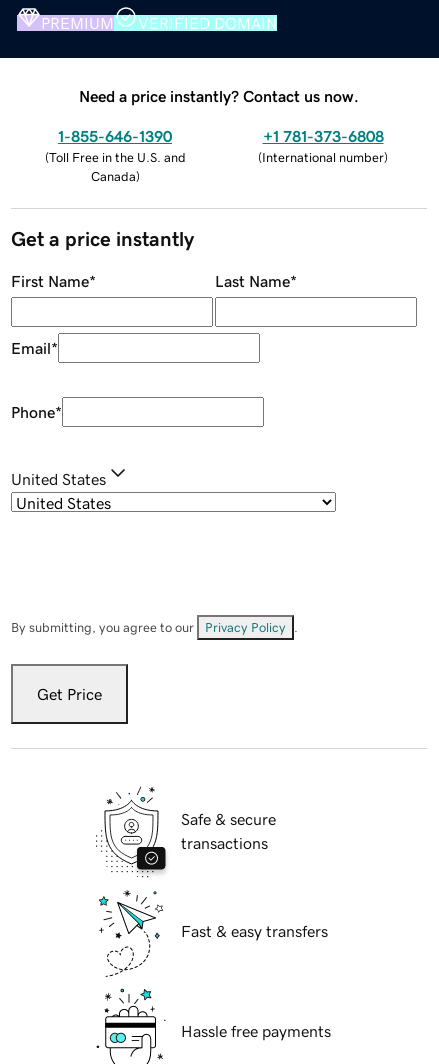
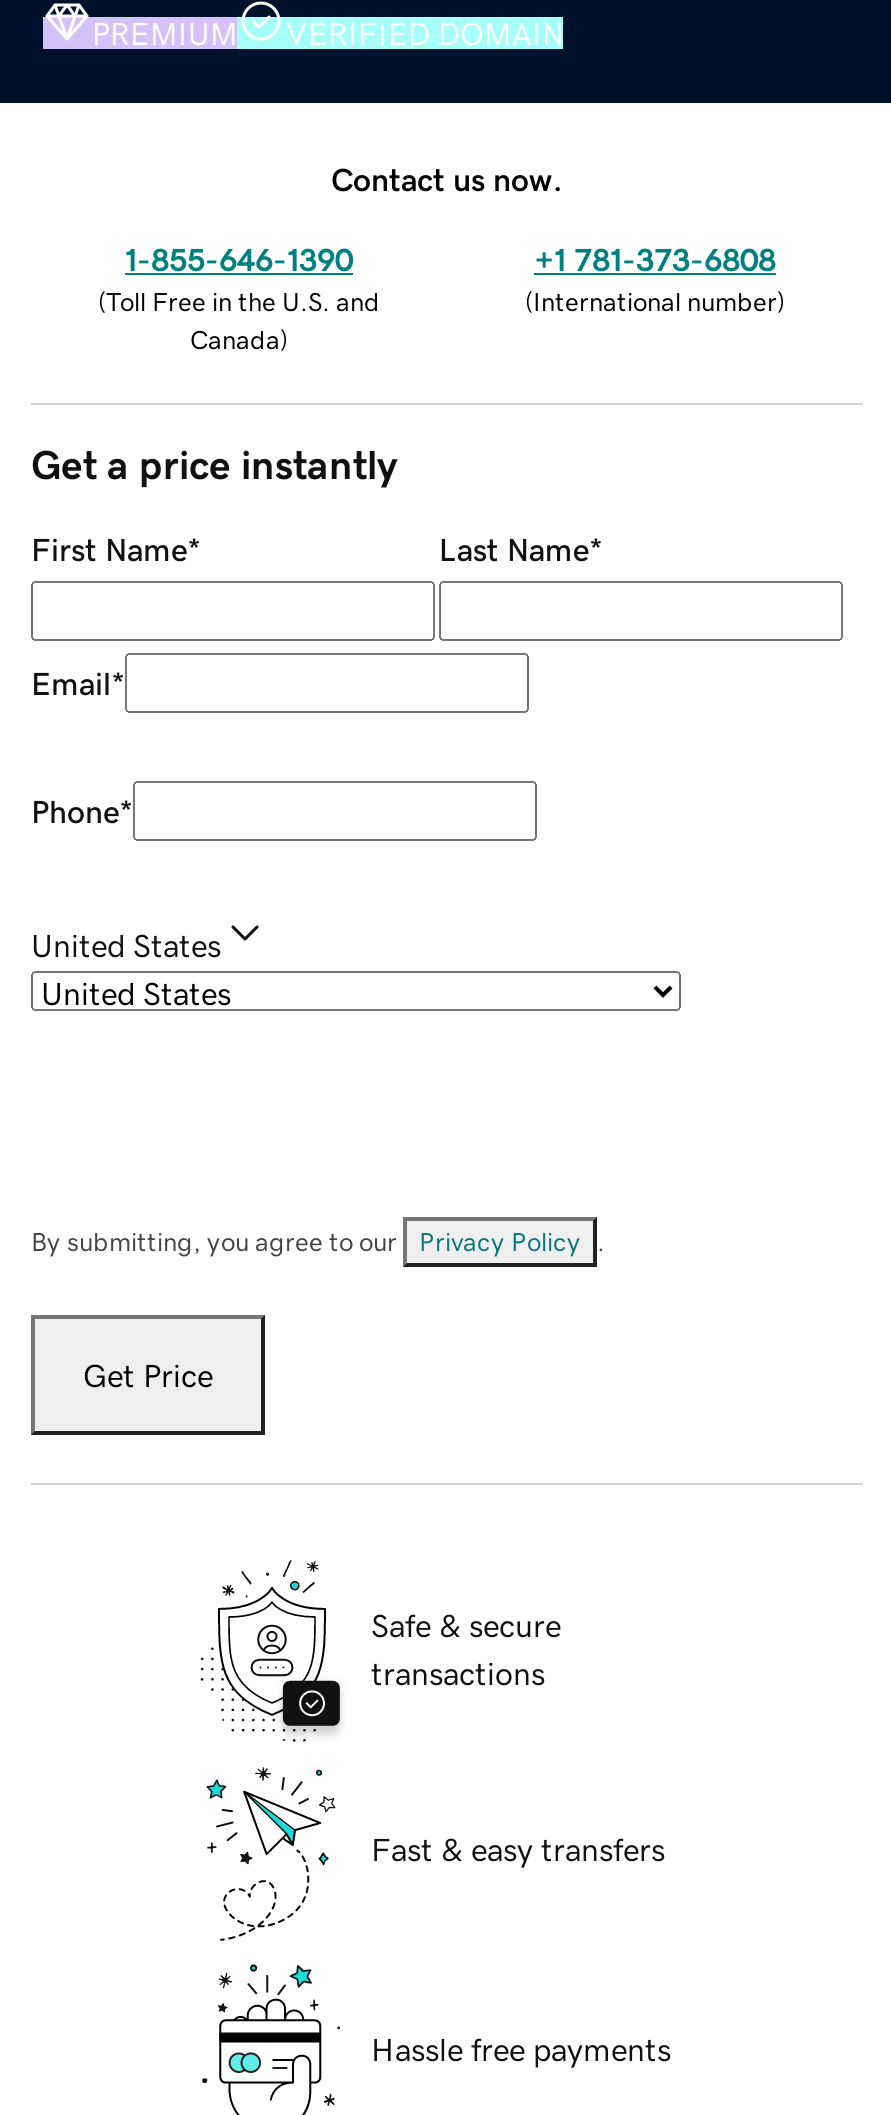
- Need a price instantly? Contact us now.
+ Contact us now.
